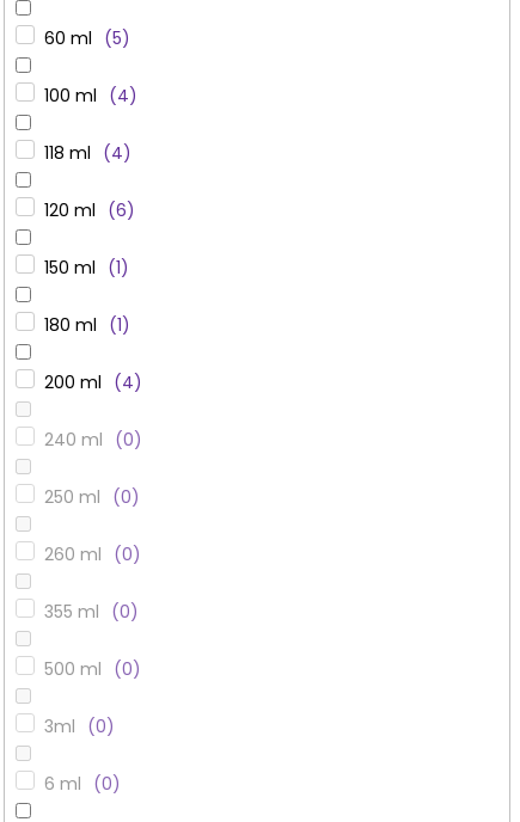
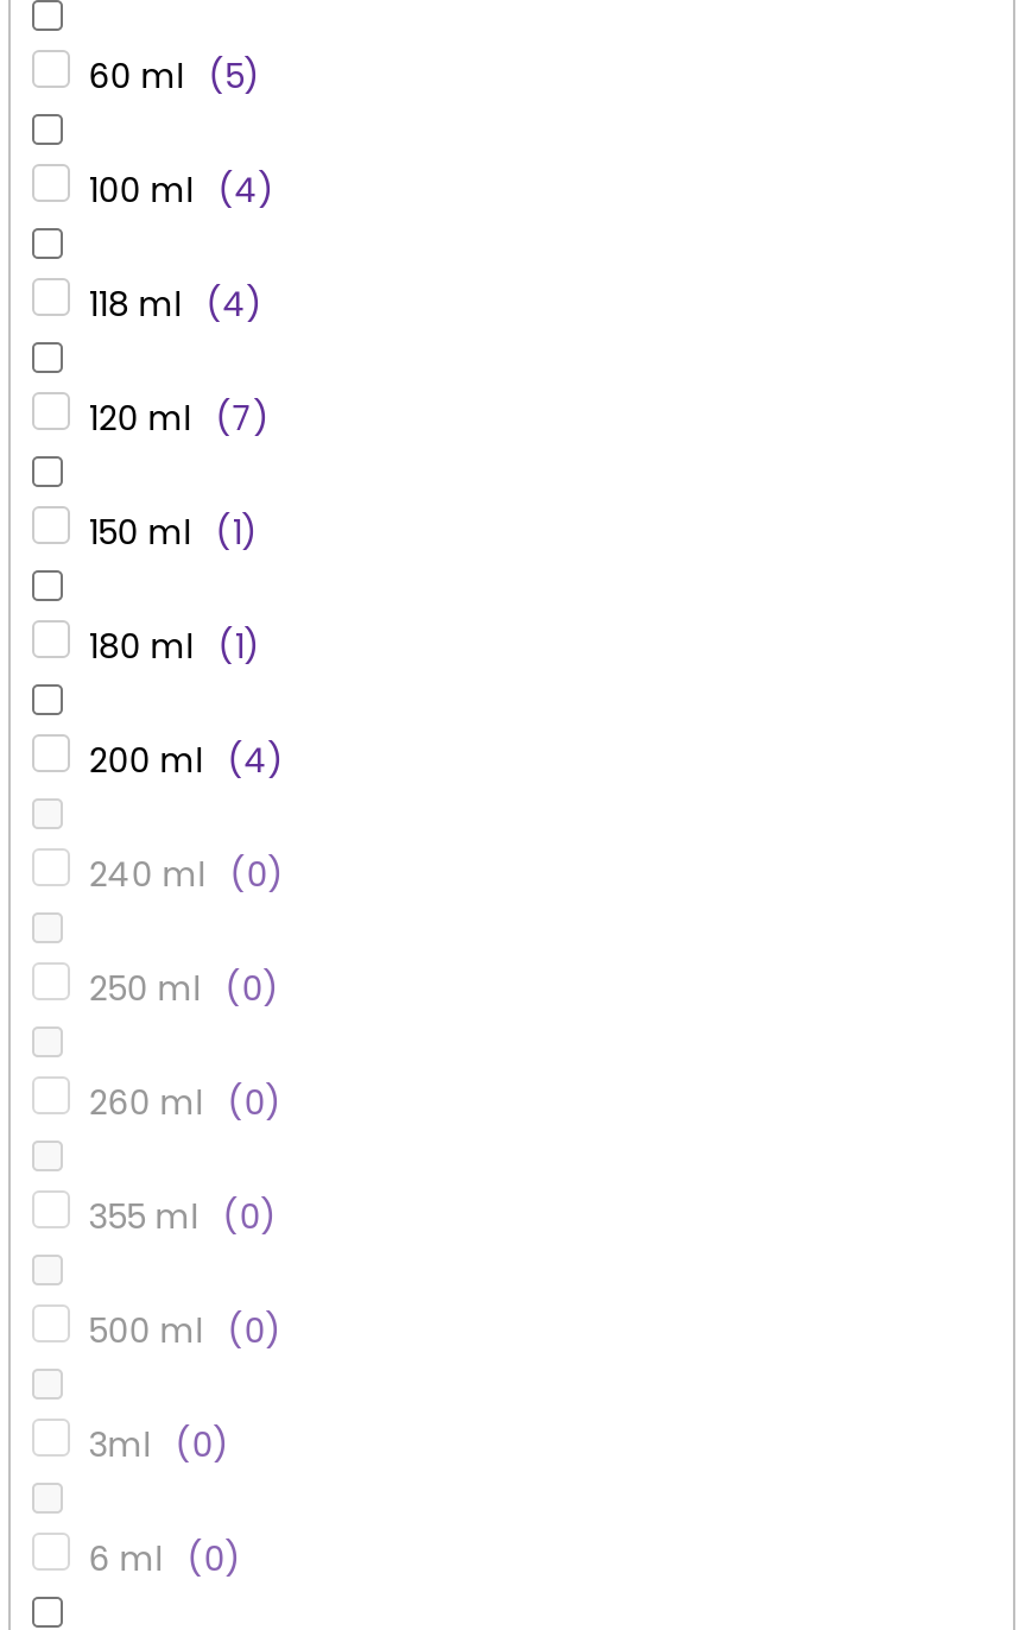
- 120 ml 6
+ 120 ml 7
